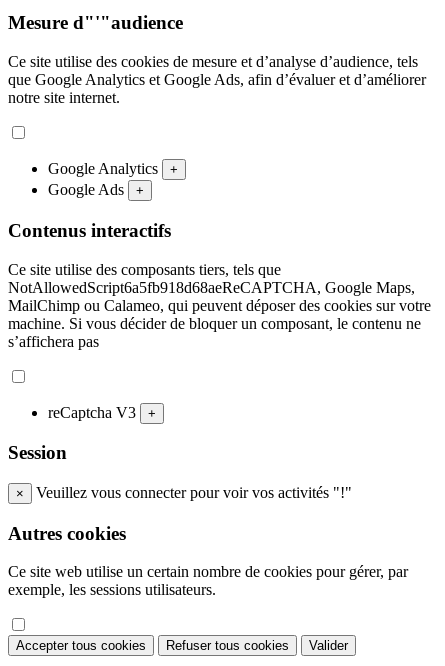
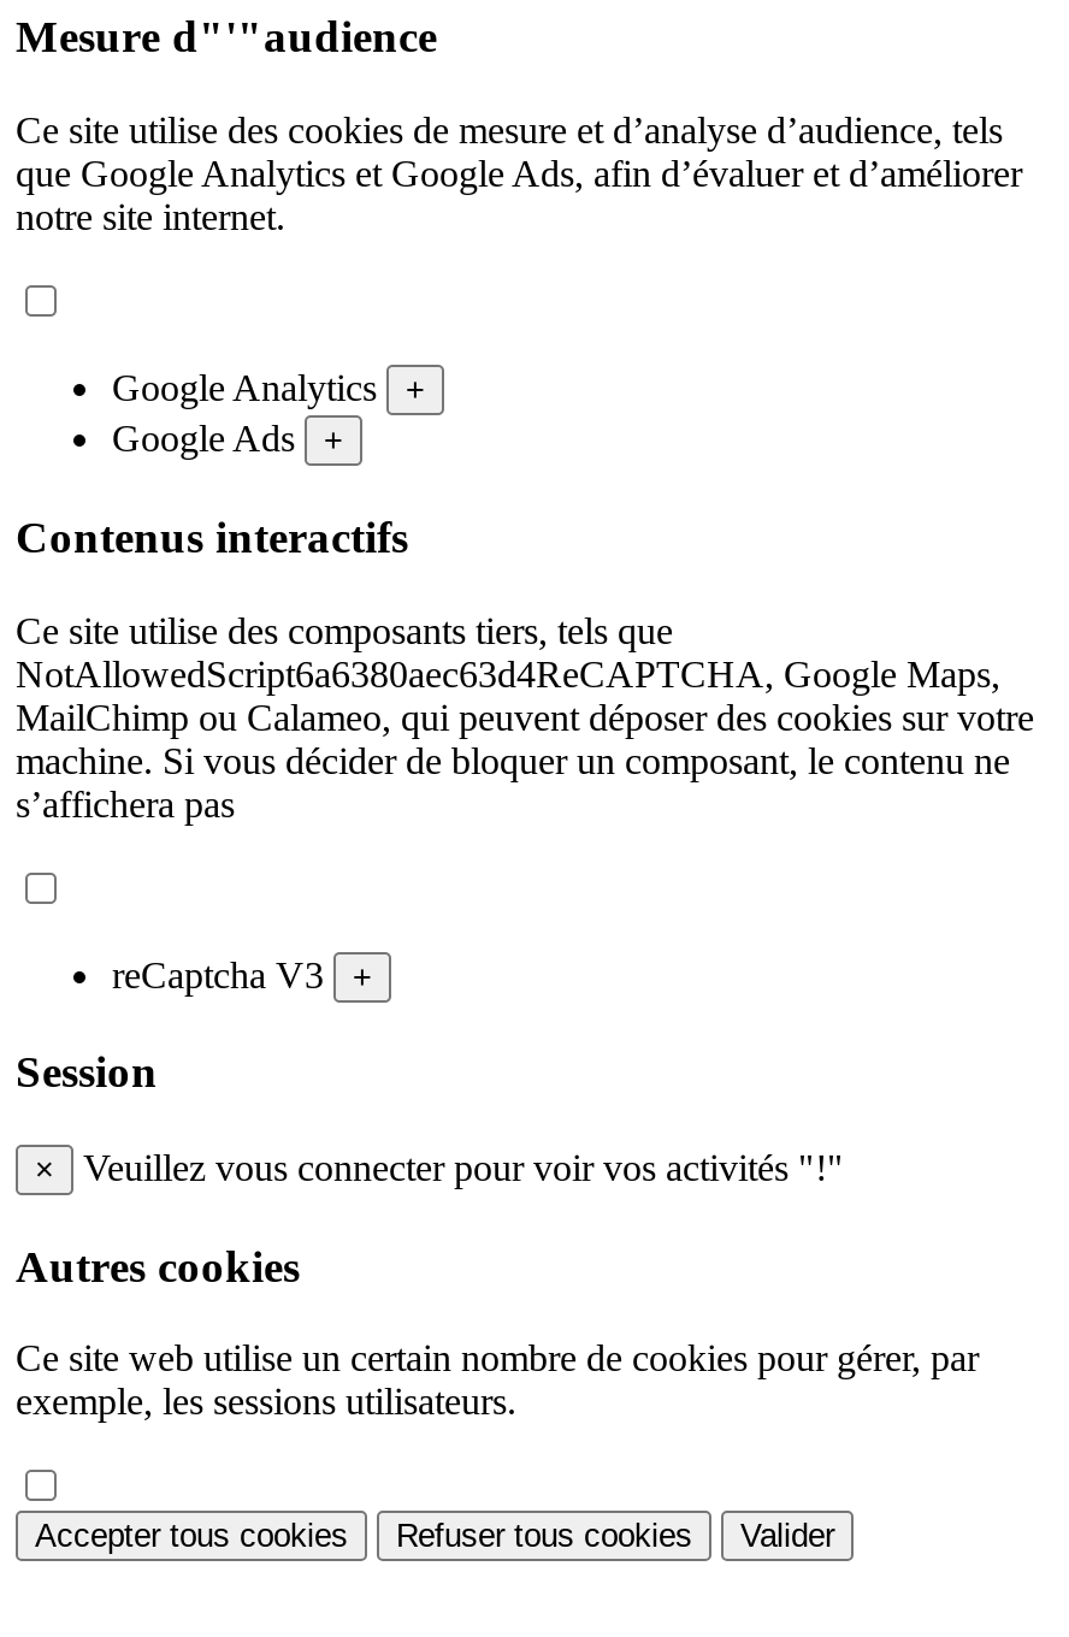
- NotAllowedScript6a5fb918d68aeReCAPTCHA, Google Maps,
+ NotAllowedScript6a6380aec63d4ReCAPTCHA, Google Maps,
